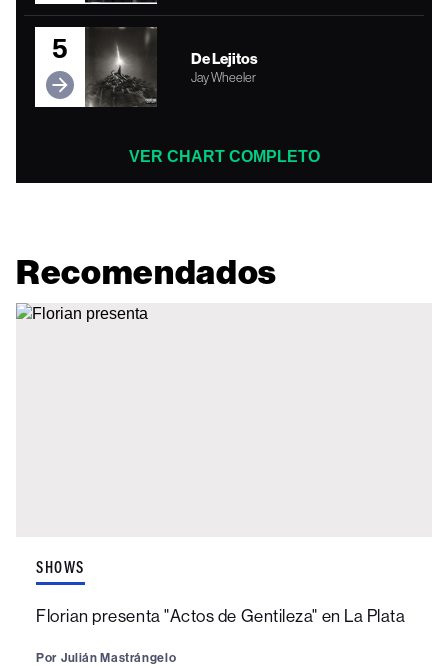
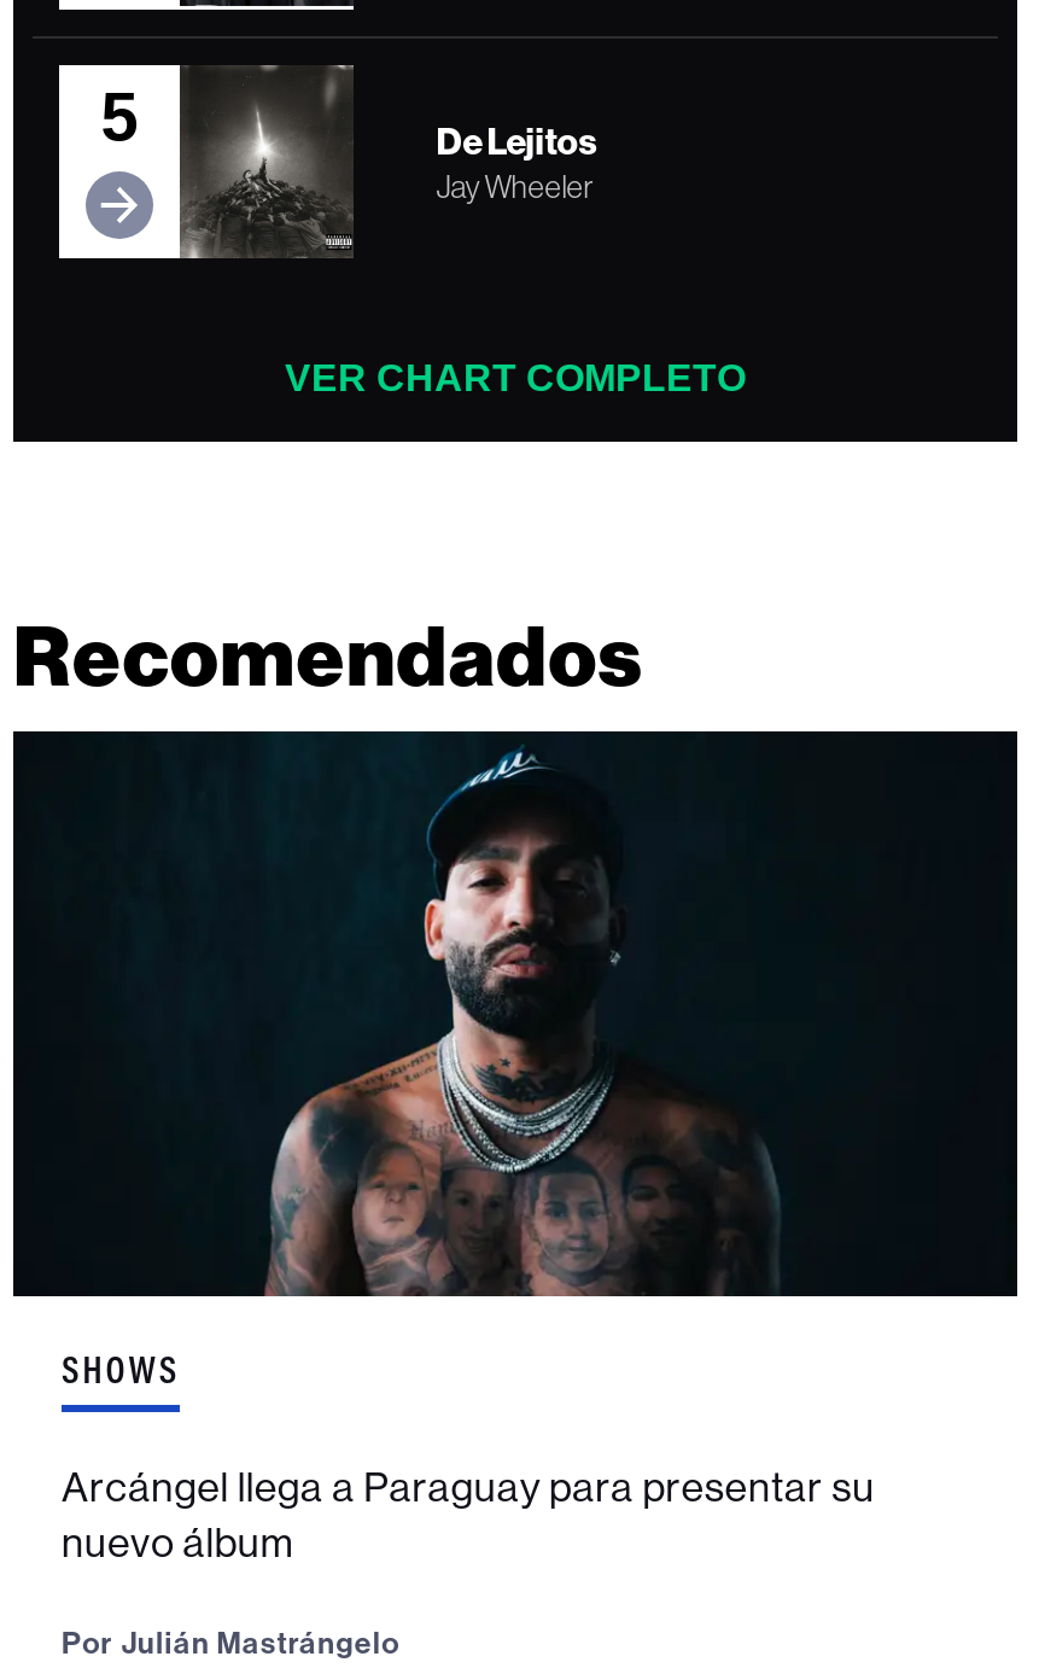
+ [image]

- Florian presenta "Actos de Gentileza" en La Plata
+ Arcángel llega a Paraguay para presentar su
+ nuevo álbum
